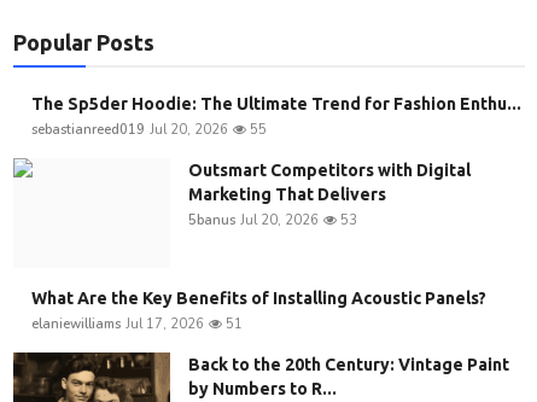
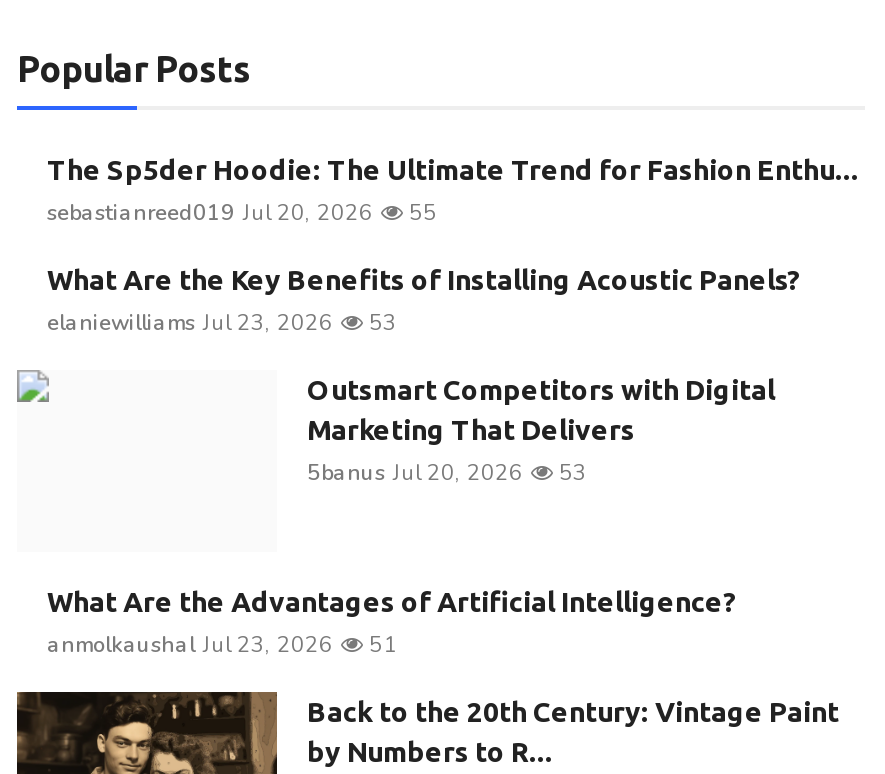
+ elaniewilliams Jul 23, 2026
+ 53

moved up: What Are the Key Benefits of Installing Acoustic Panels?

- elaniewilliams Jul 17, 2026
+ What Are the Advantages of Artificial Intelligence?
+ anmolkaushal Jul 23, 2026
